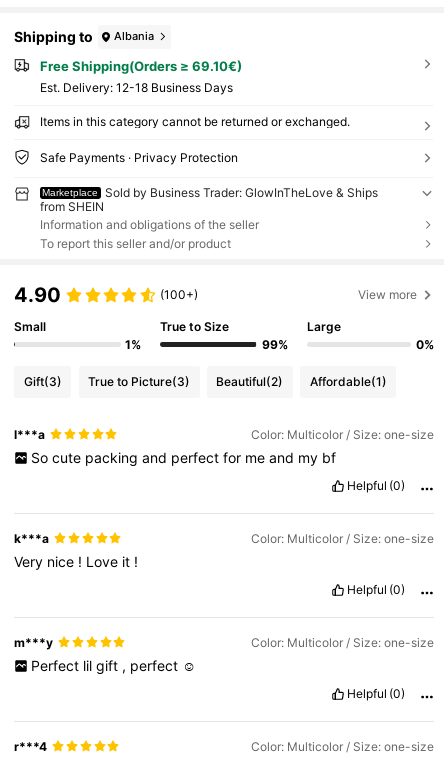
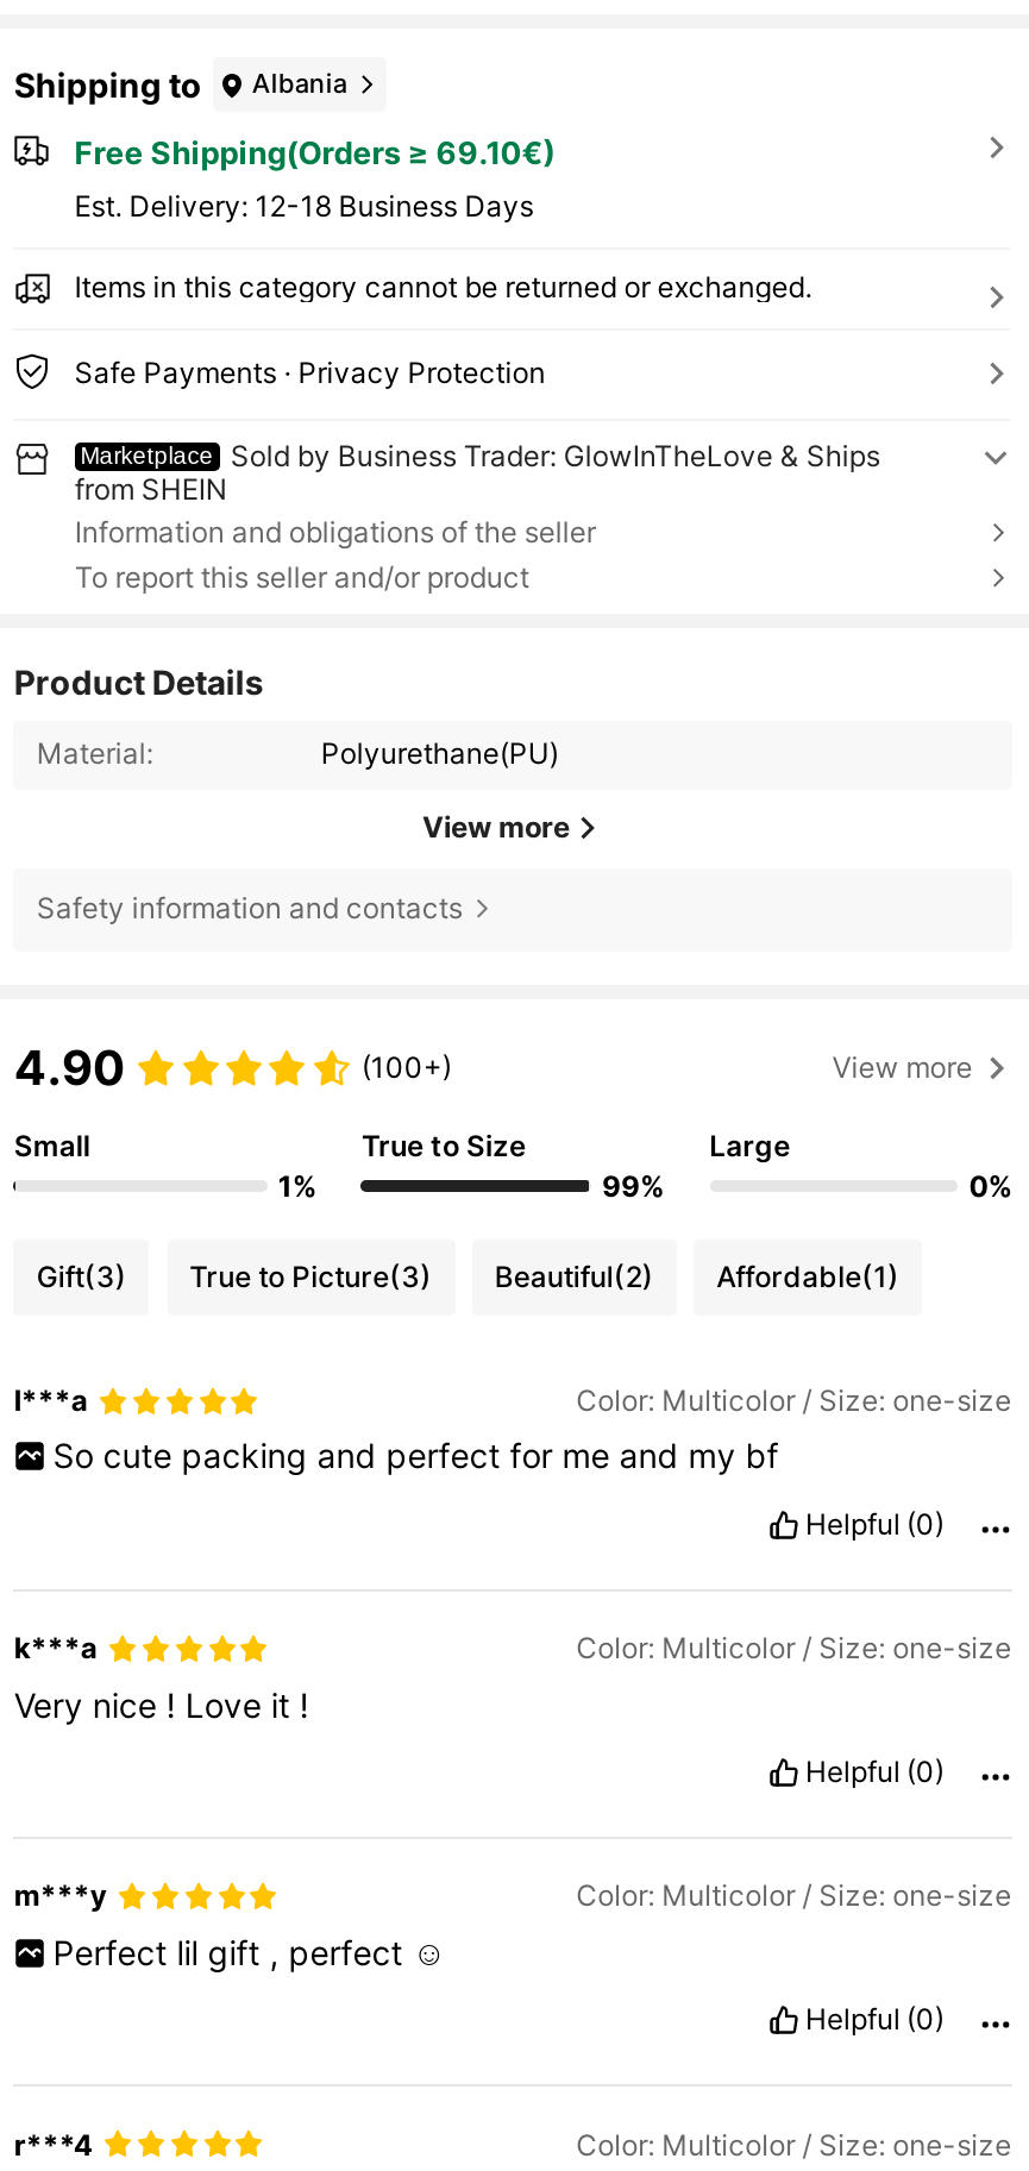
+ Product Details
+ Material:
+ Polyurethane(PU)
+ View more
+ Safety information and contacts
